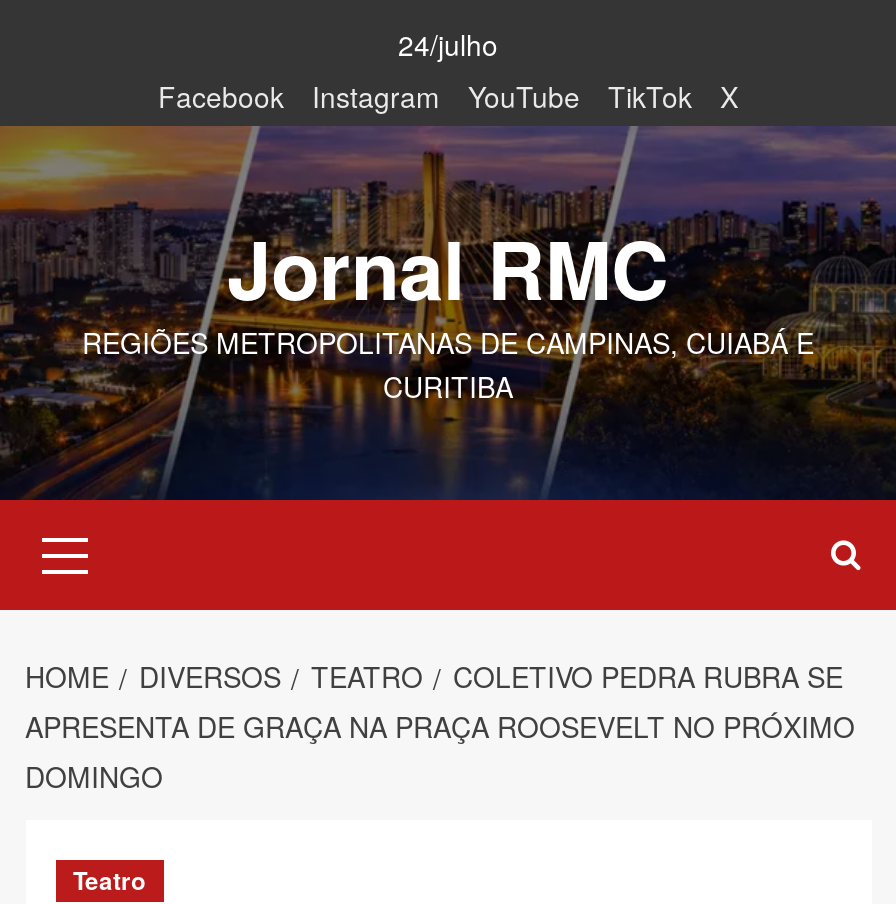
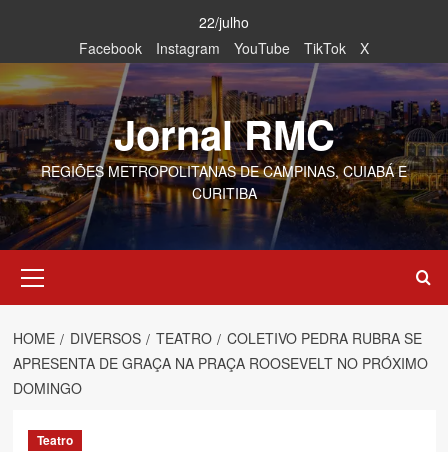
- 24/julho
+ 22/julho
